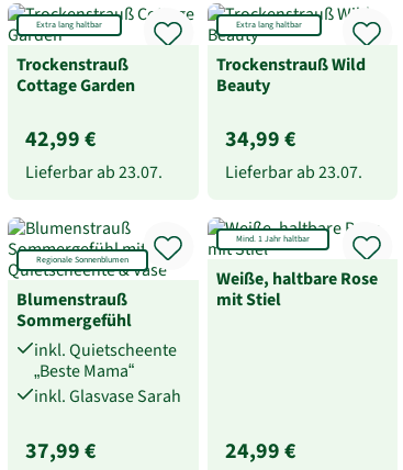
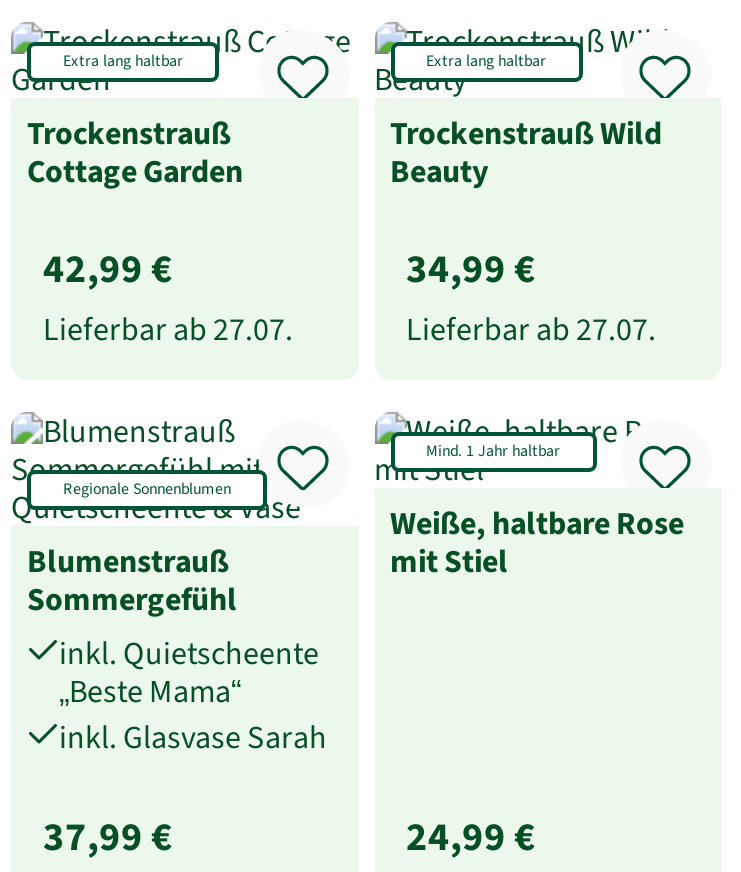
- Lieferbar ab 23.07.
+ Lieferbar ab 27.07.

- Lieferbar ab 23.07.
+ Lieferbar ab 27.07.
